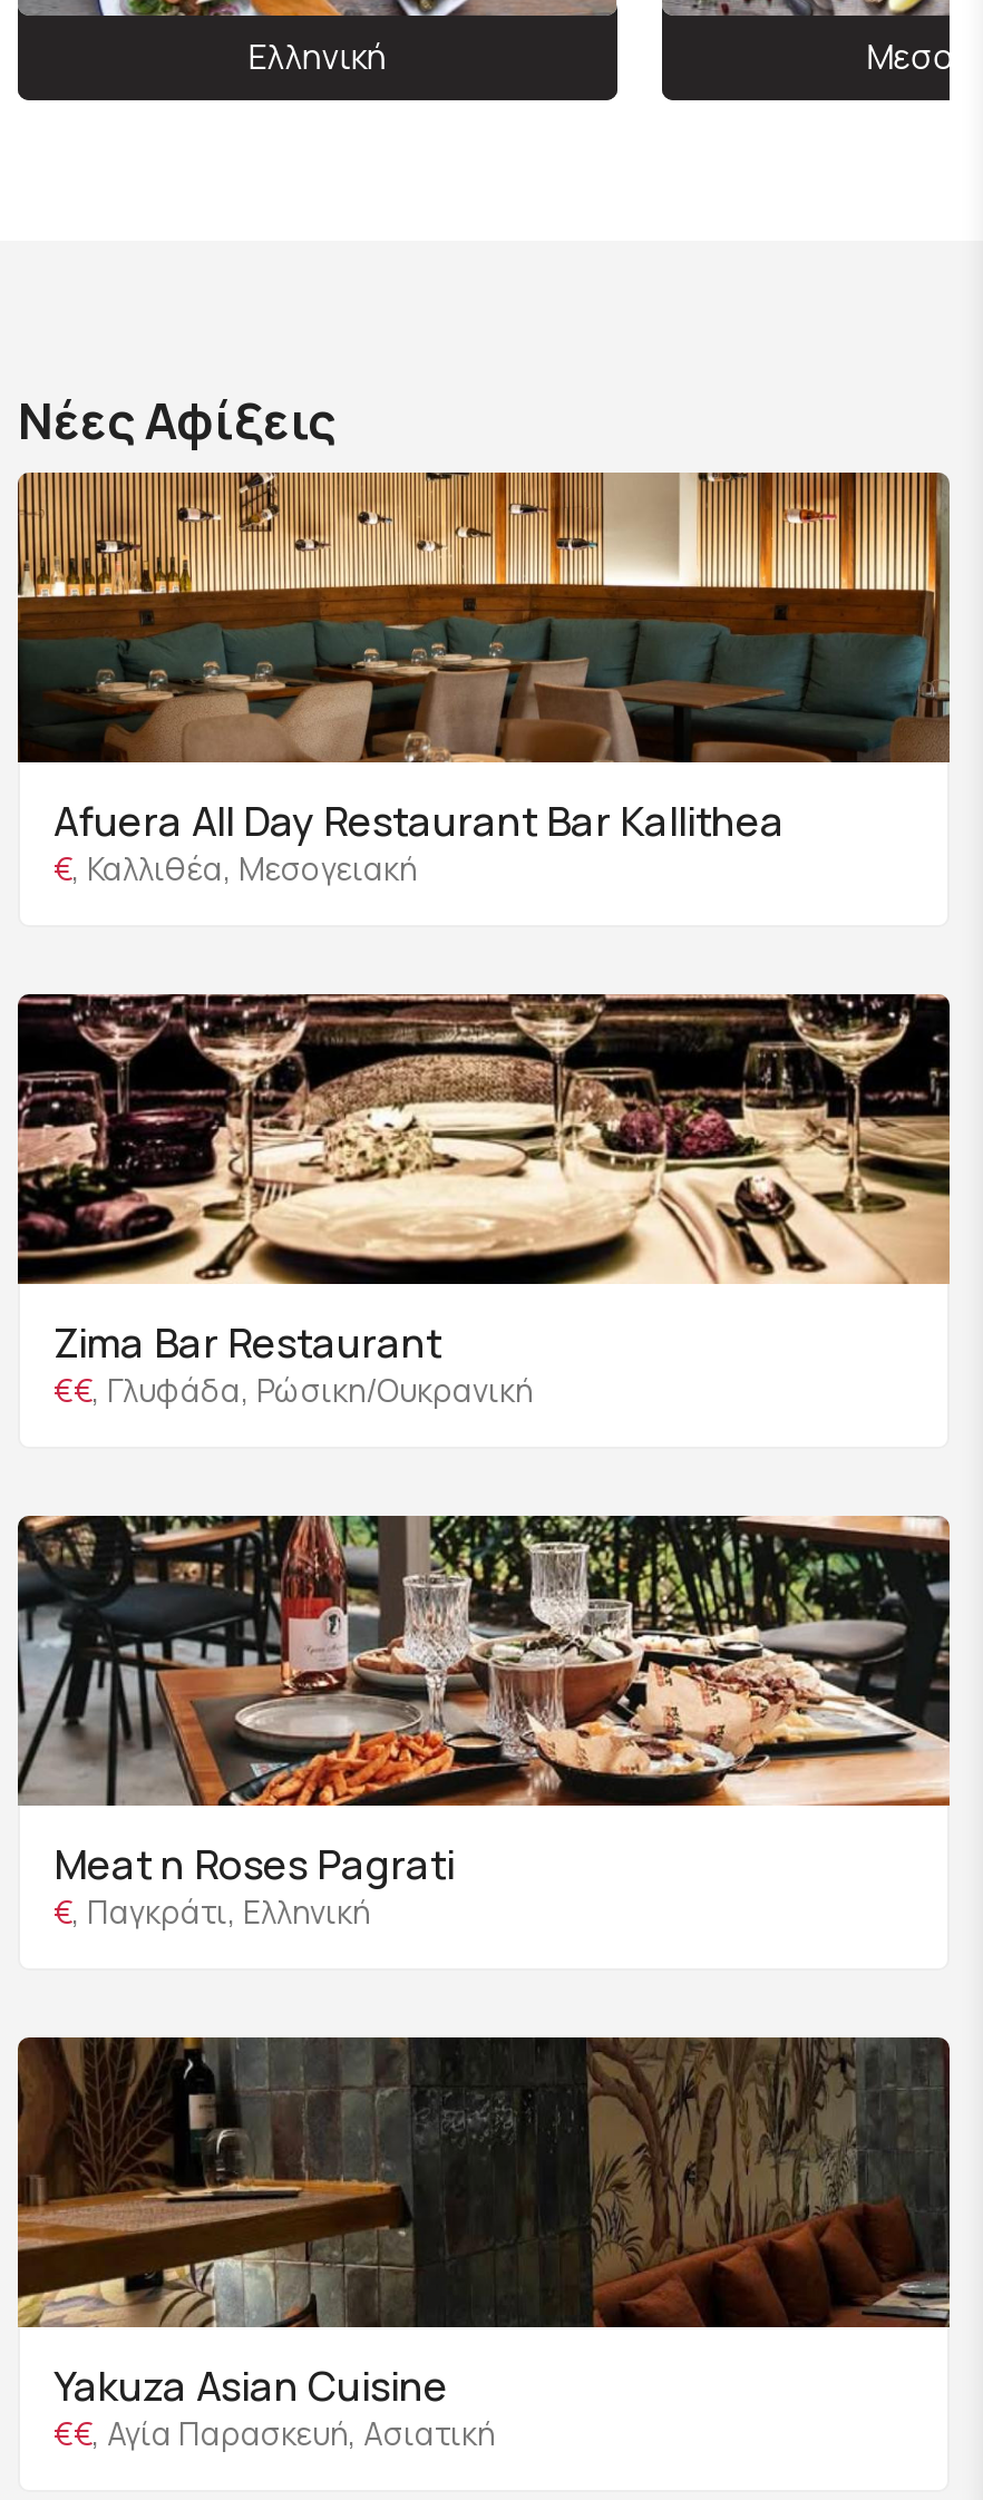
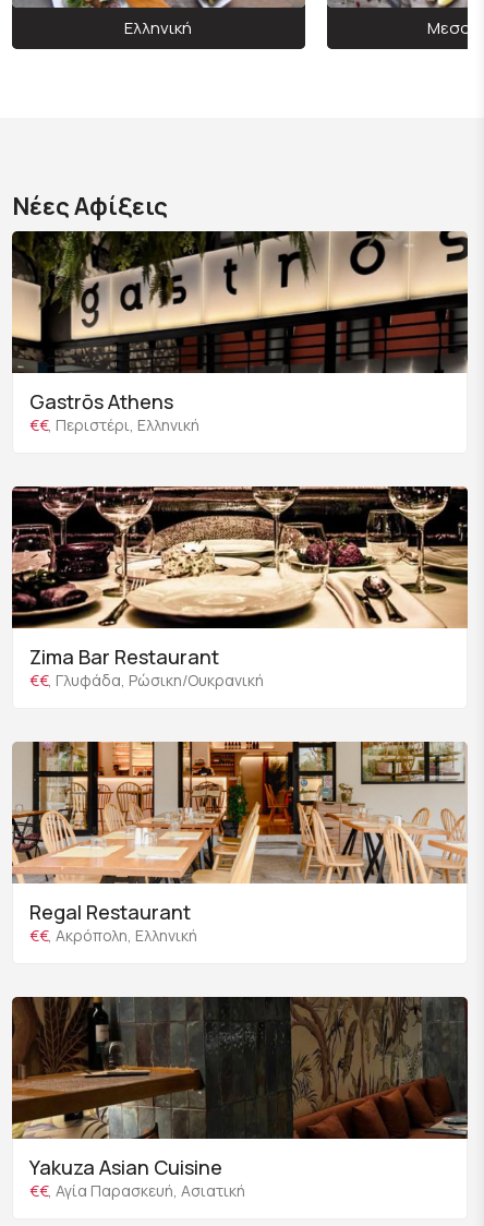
- [image]
- Afuera All Day Restaurant Bar Kallithea
- €, Καλλιθέα, Μεσογειακή
+ [image]
+ Gastrōs Athens
+ €€, Περιστέρι, Ελληνική

- [image]
- Meat n Roses Pagrati
- €, Παγκράτι, Ελληνική
+ [image]
+ Regal Restaurant
+ €€, Ακρόπολη, Ελληνική
